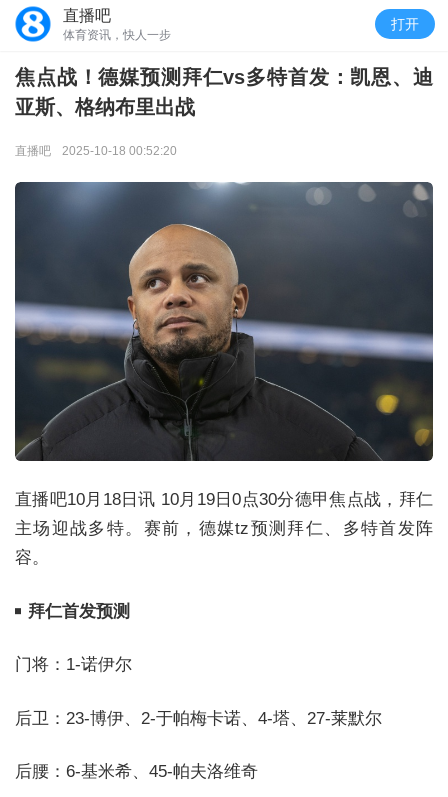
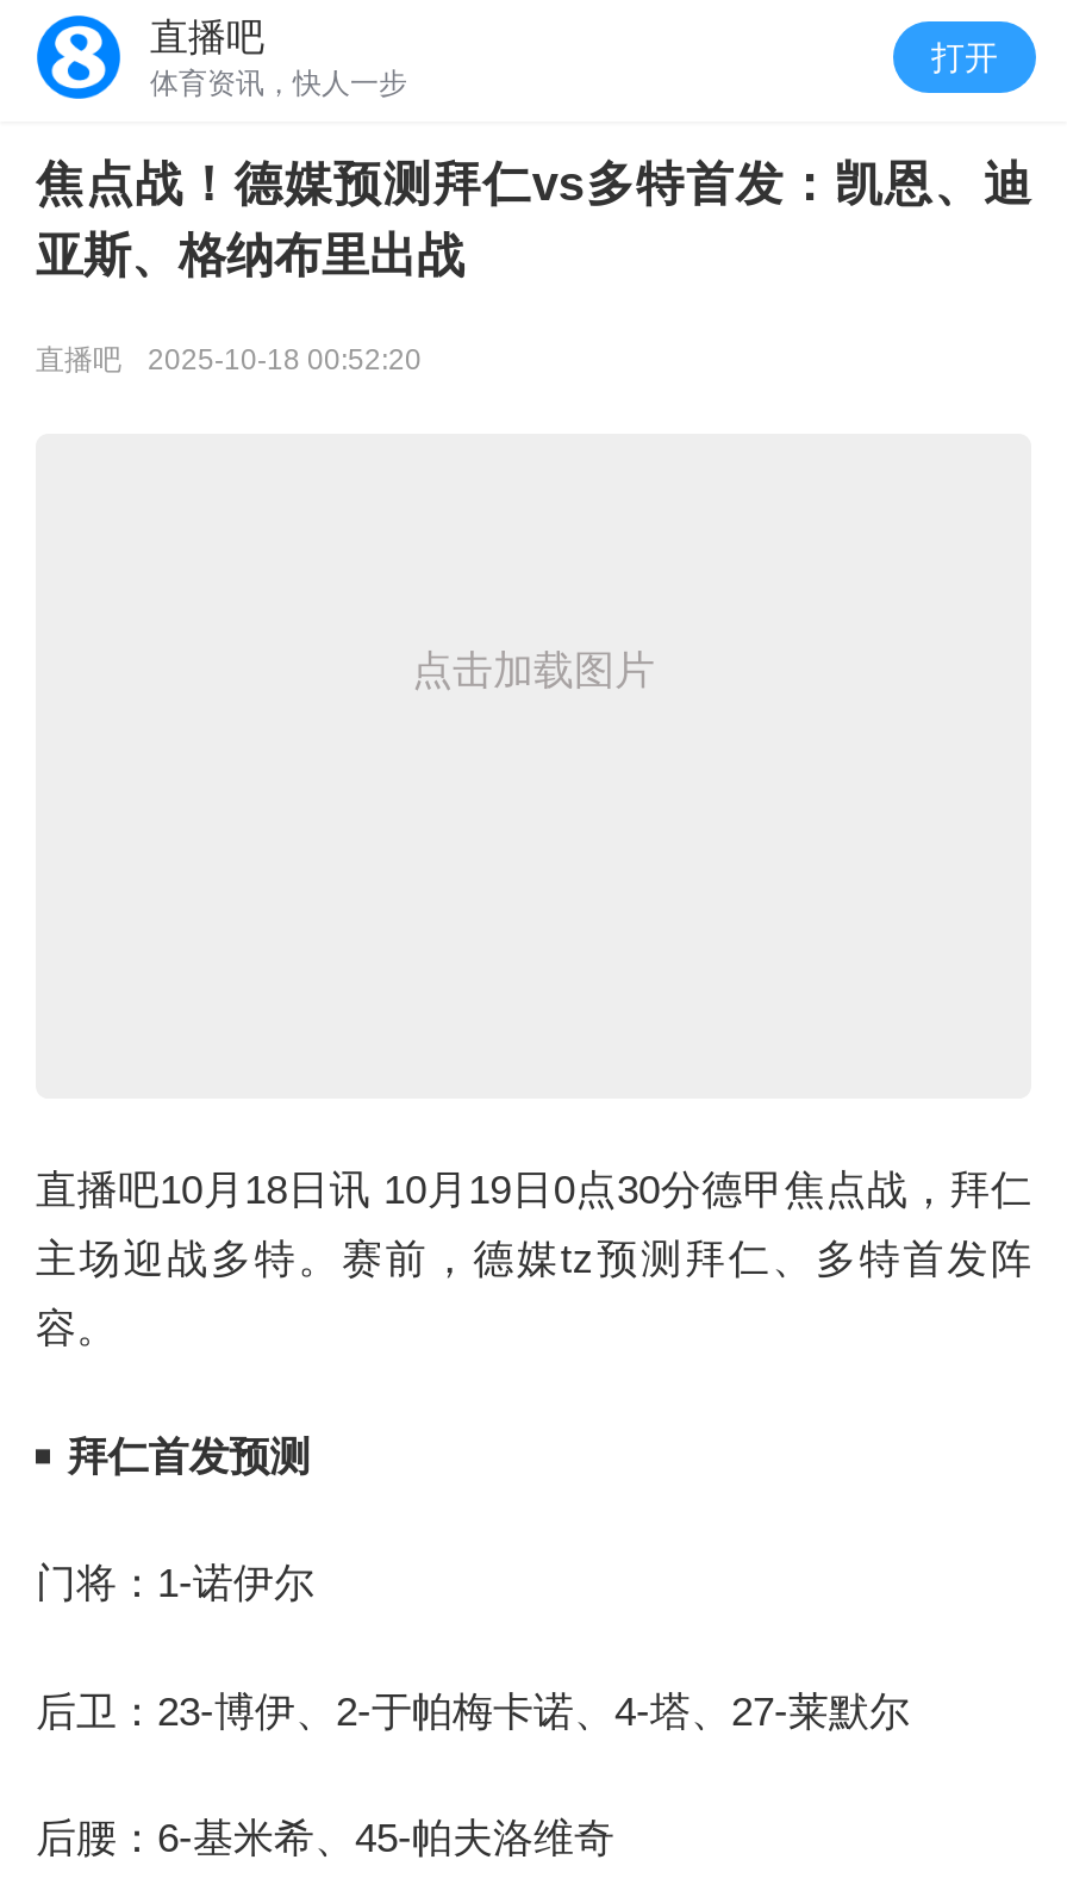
+ 点击加载图片

- [image]
